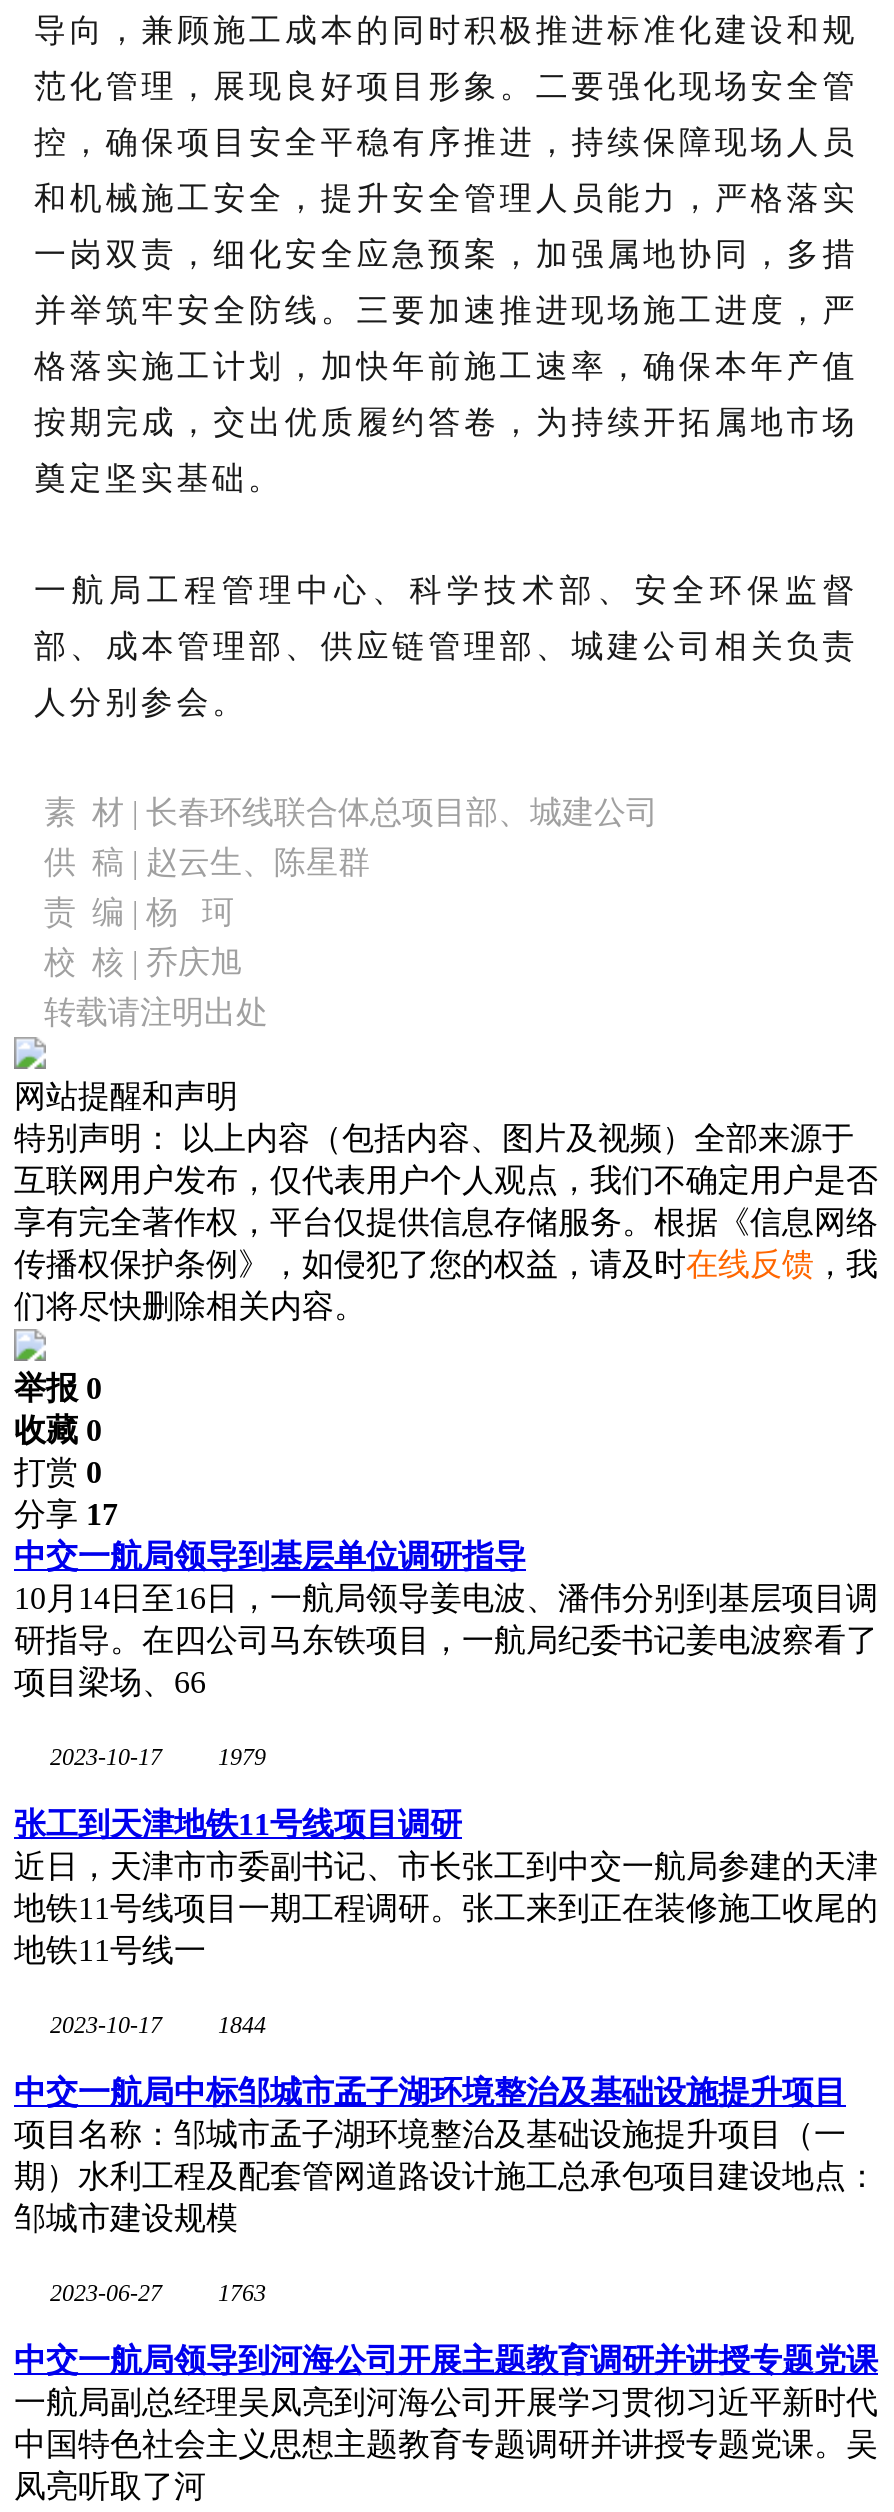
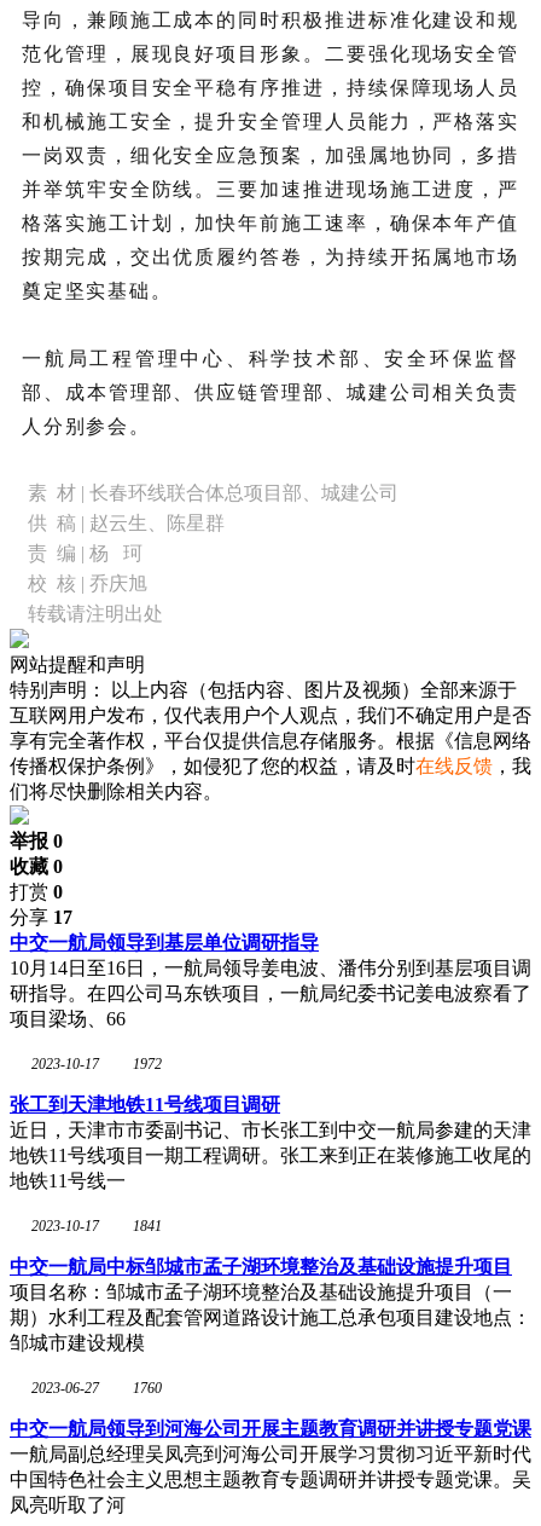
- 2023-10-17 1979
+ 2023-10-17 1972

- 2023-10-17 1844
+ 2023-10-17 1841

- 2023-06-27 1763
+ 2023-06-27 1760
